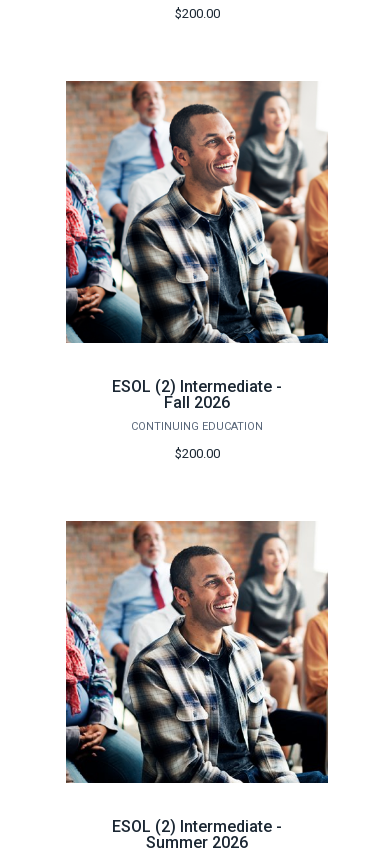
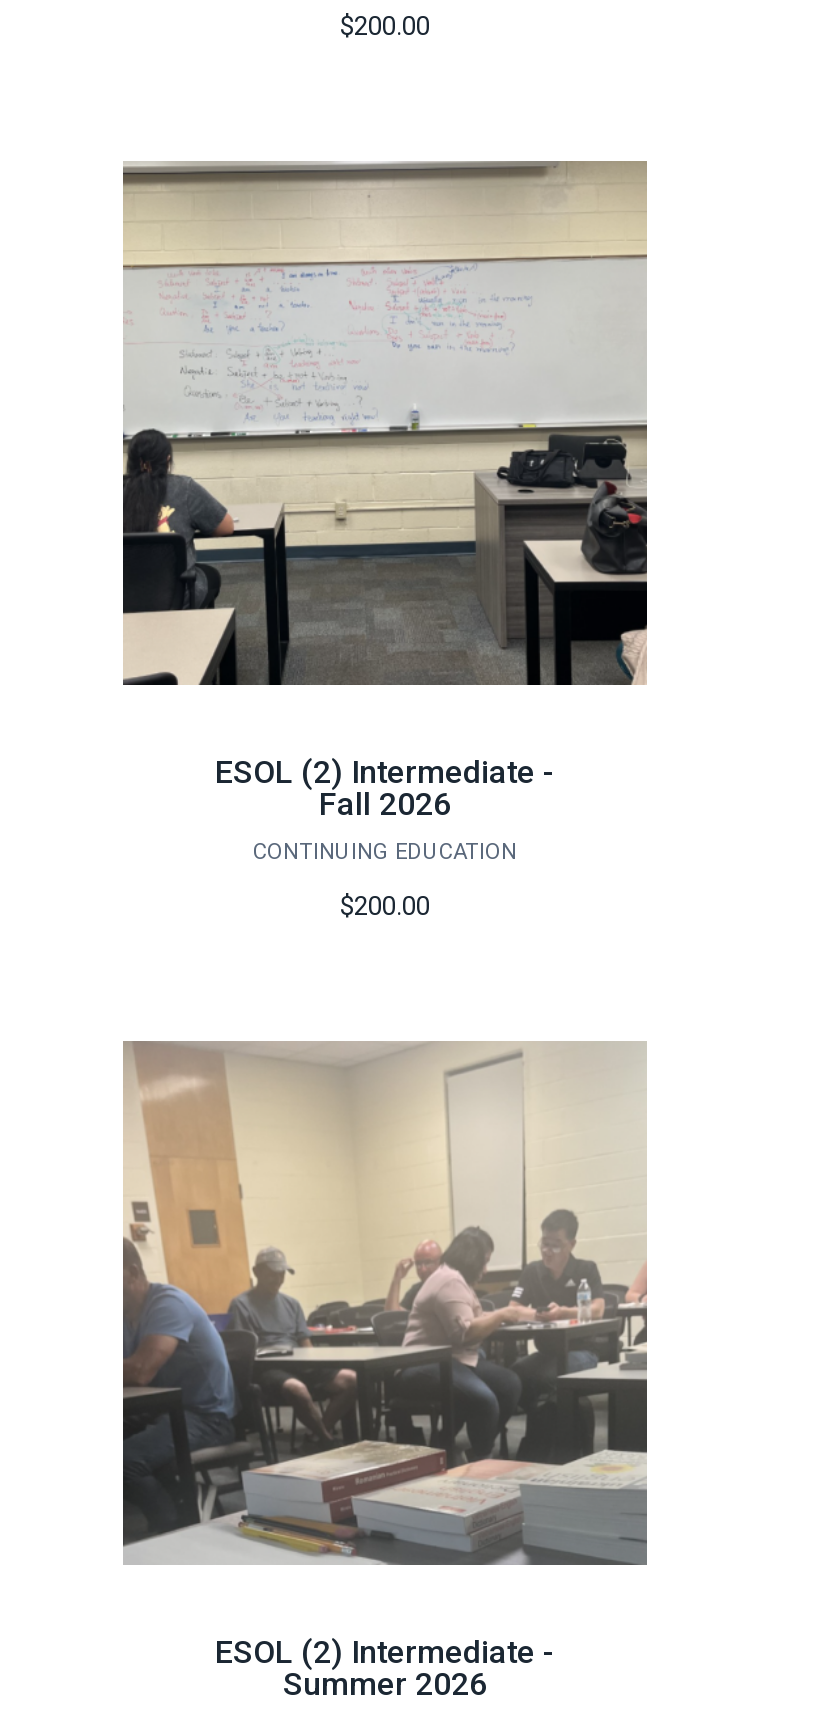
- [image]
+ [image]

- [image]
+ [image]
